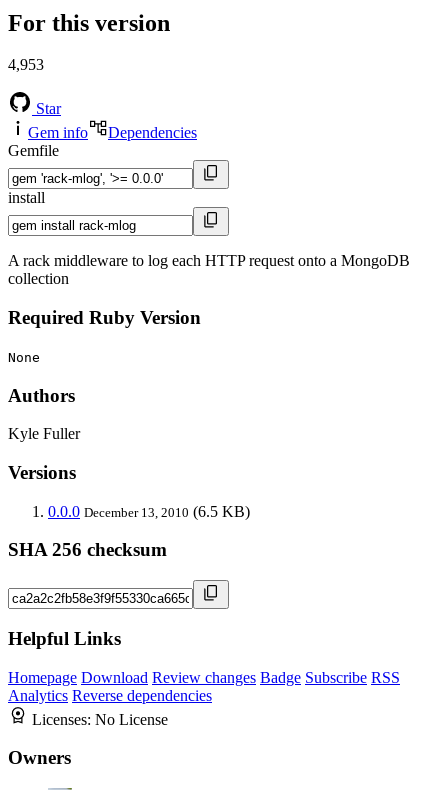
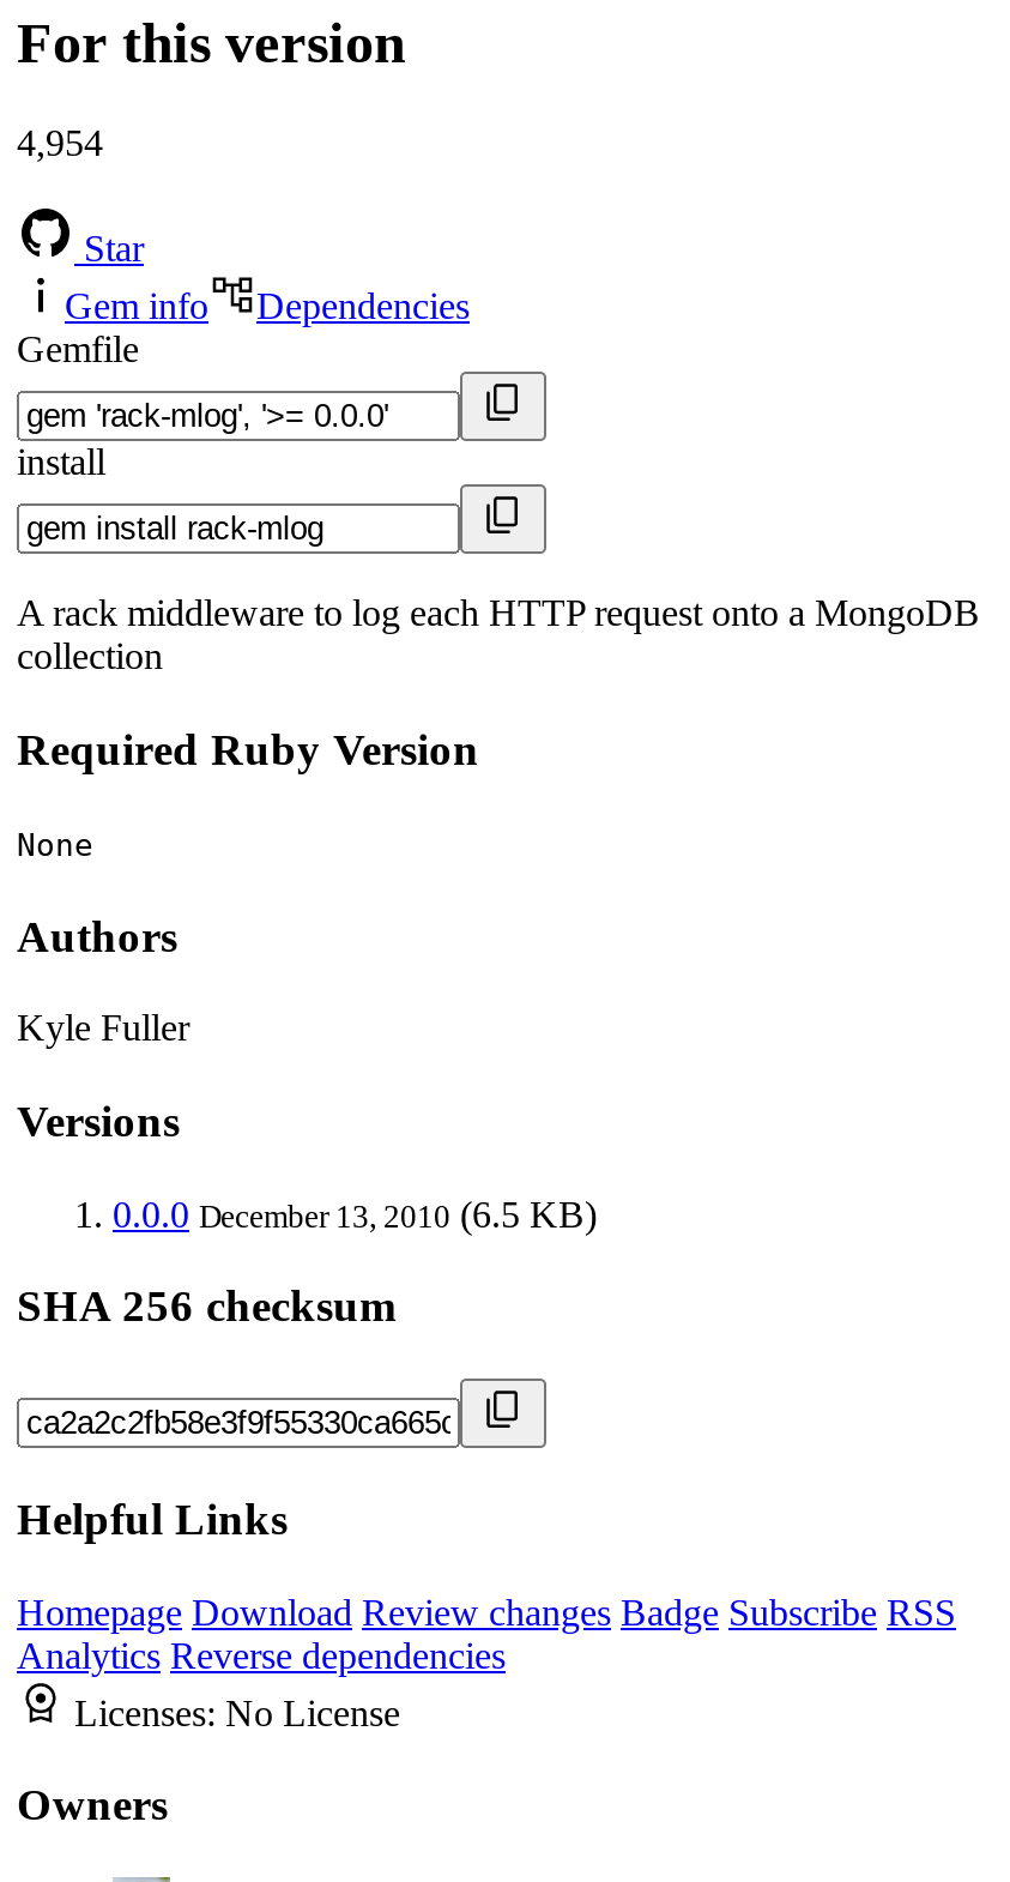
- 4,953
+ 4,954
